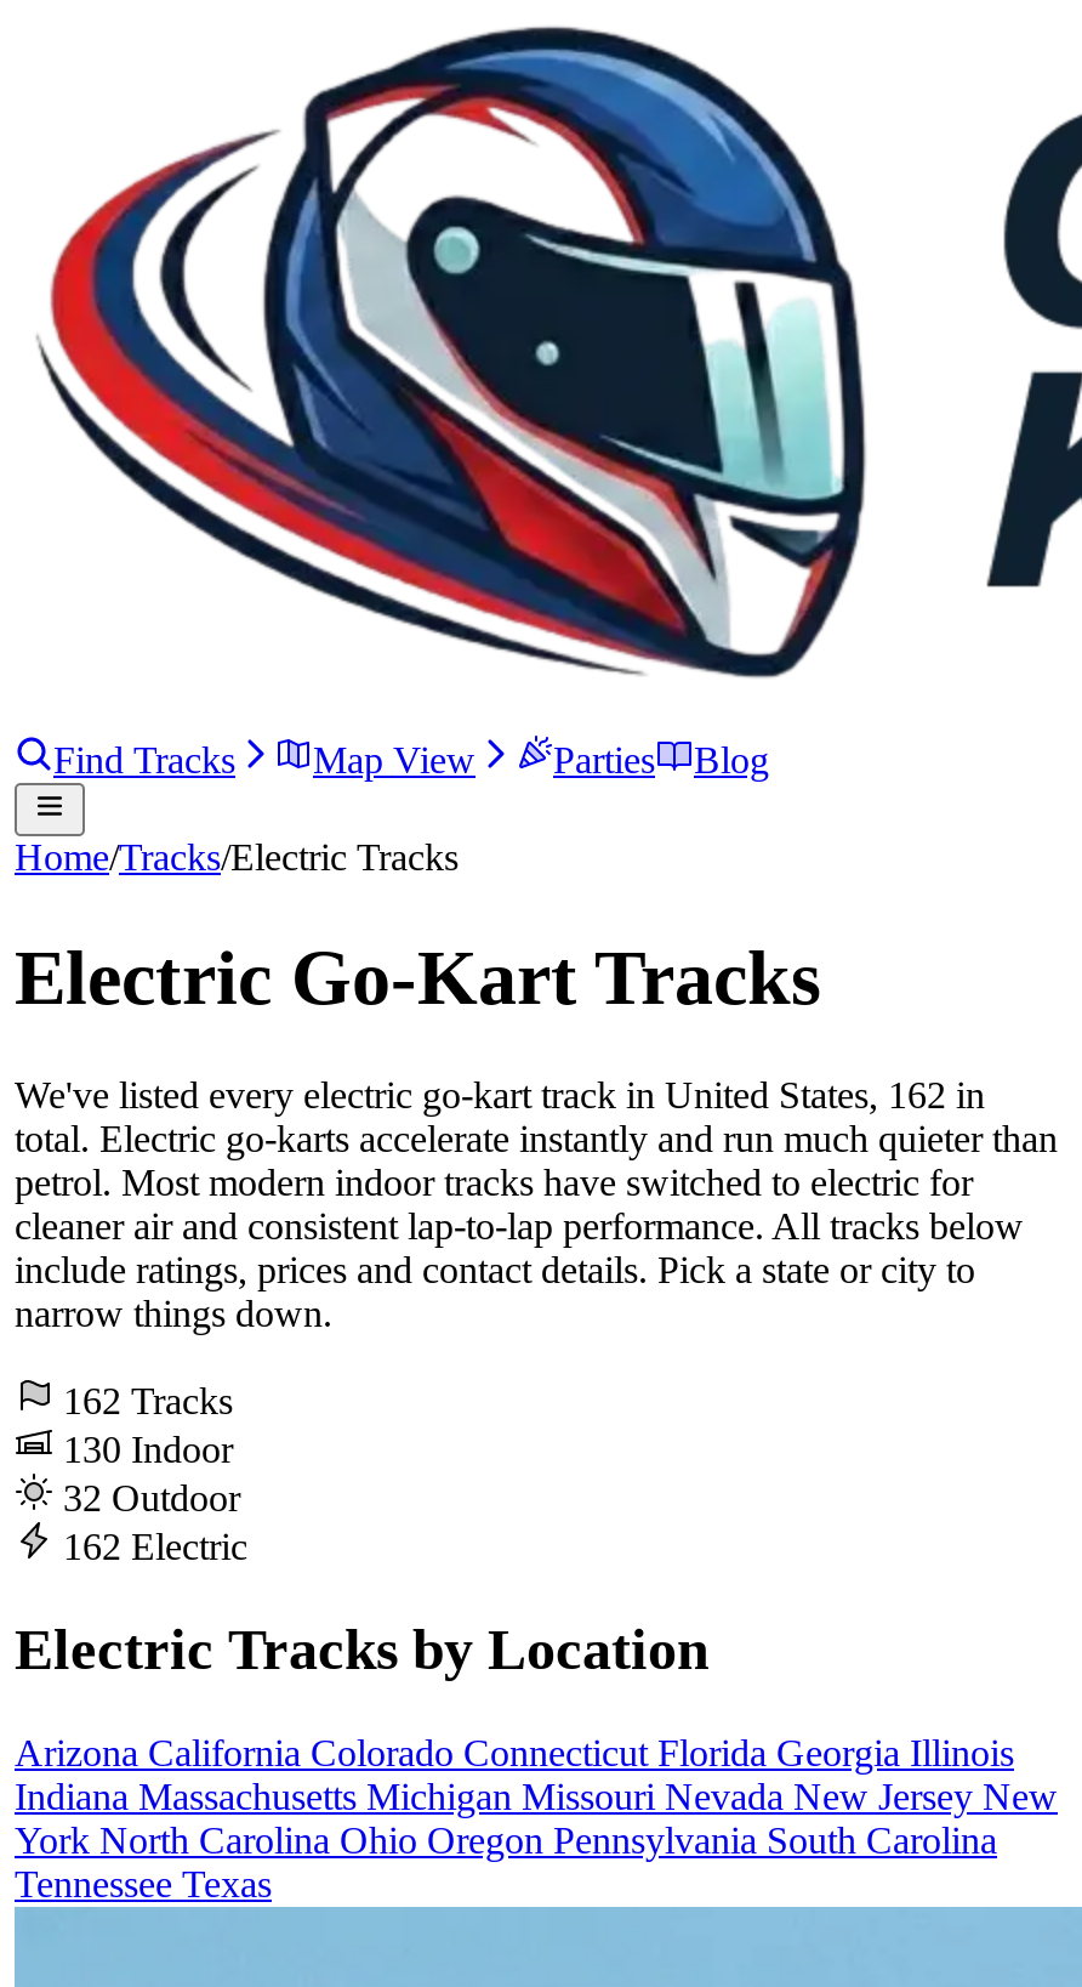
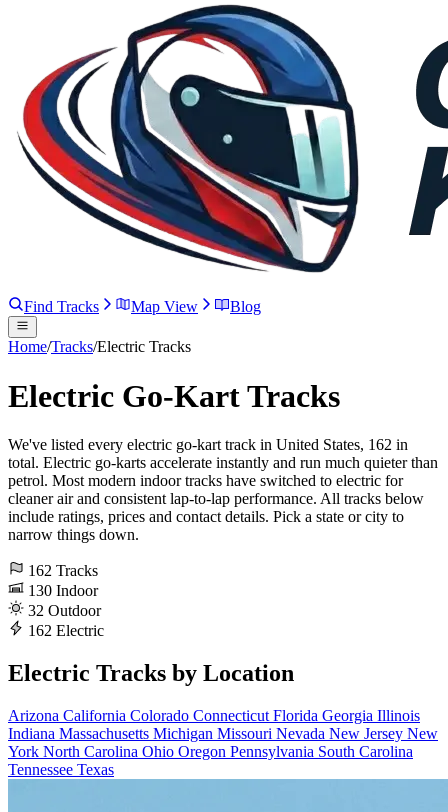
- Parties
